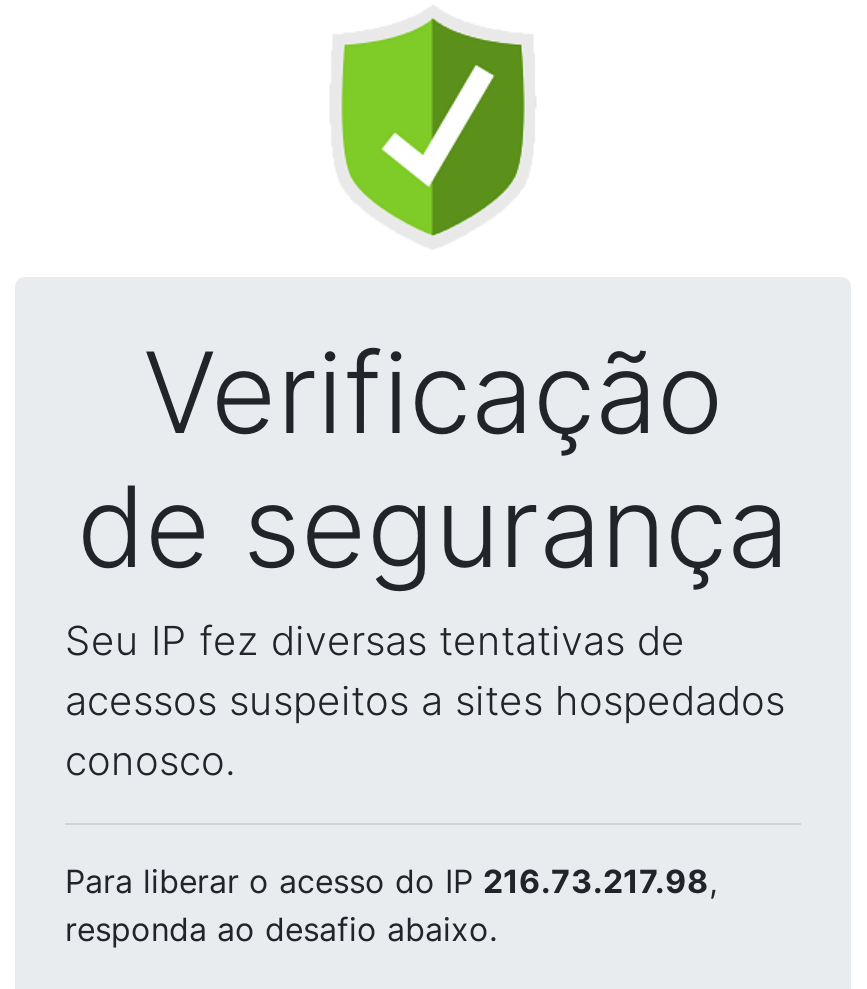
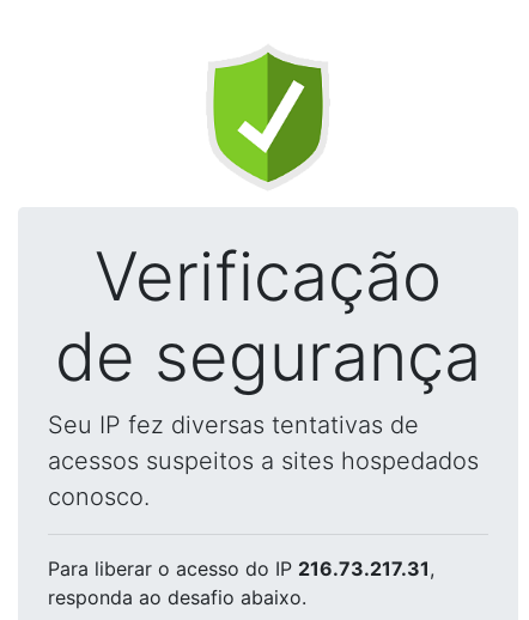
- Para liberar o acesso do IP 216.73.217.98,
+ Para liberar o acesso do IP 216.73.217.31,
